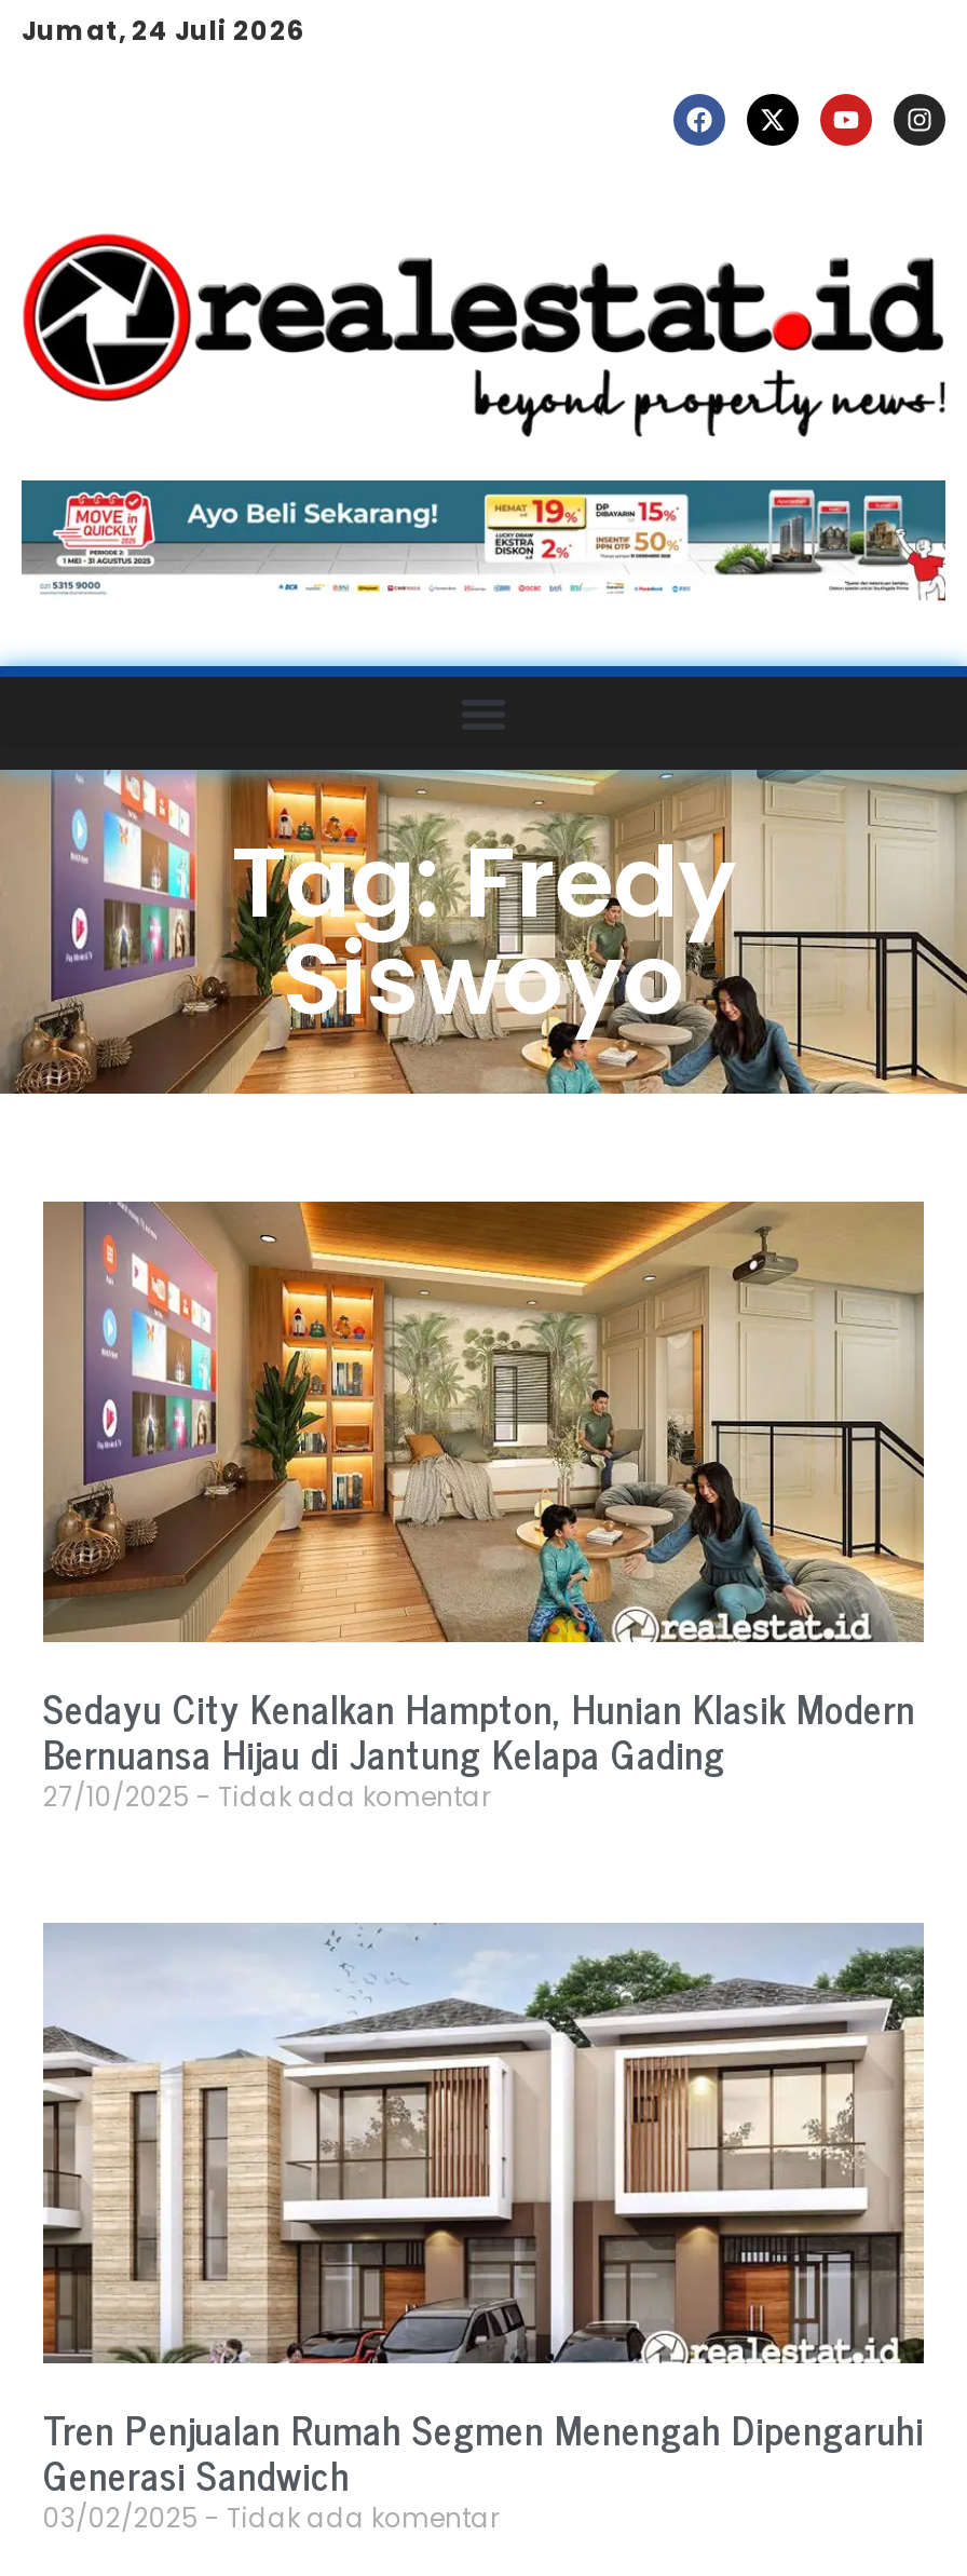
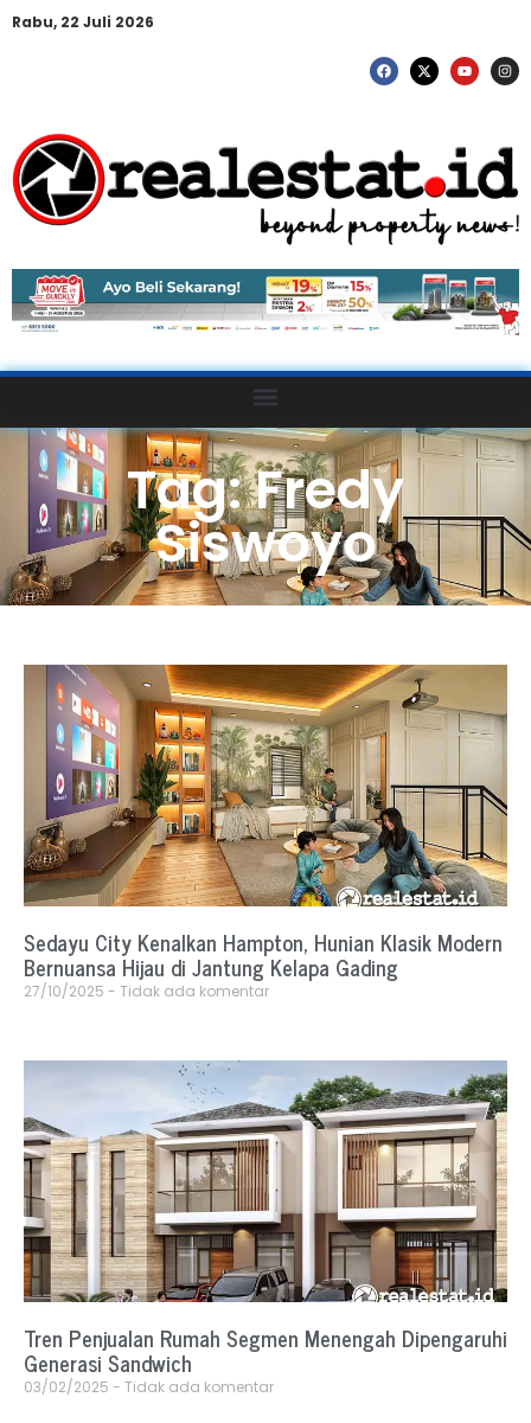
- Jumat, 24 Juli 2026
+ Rabu, 22 Juli 2026
